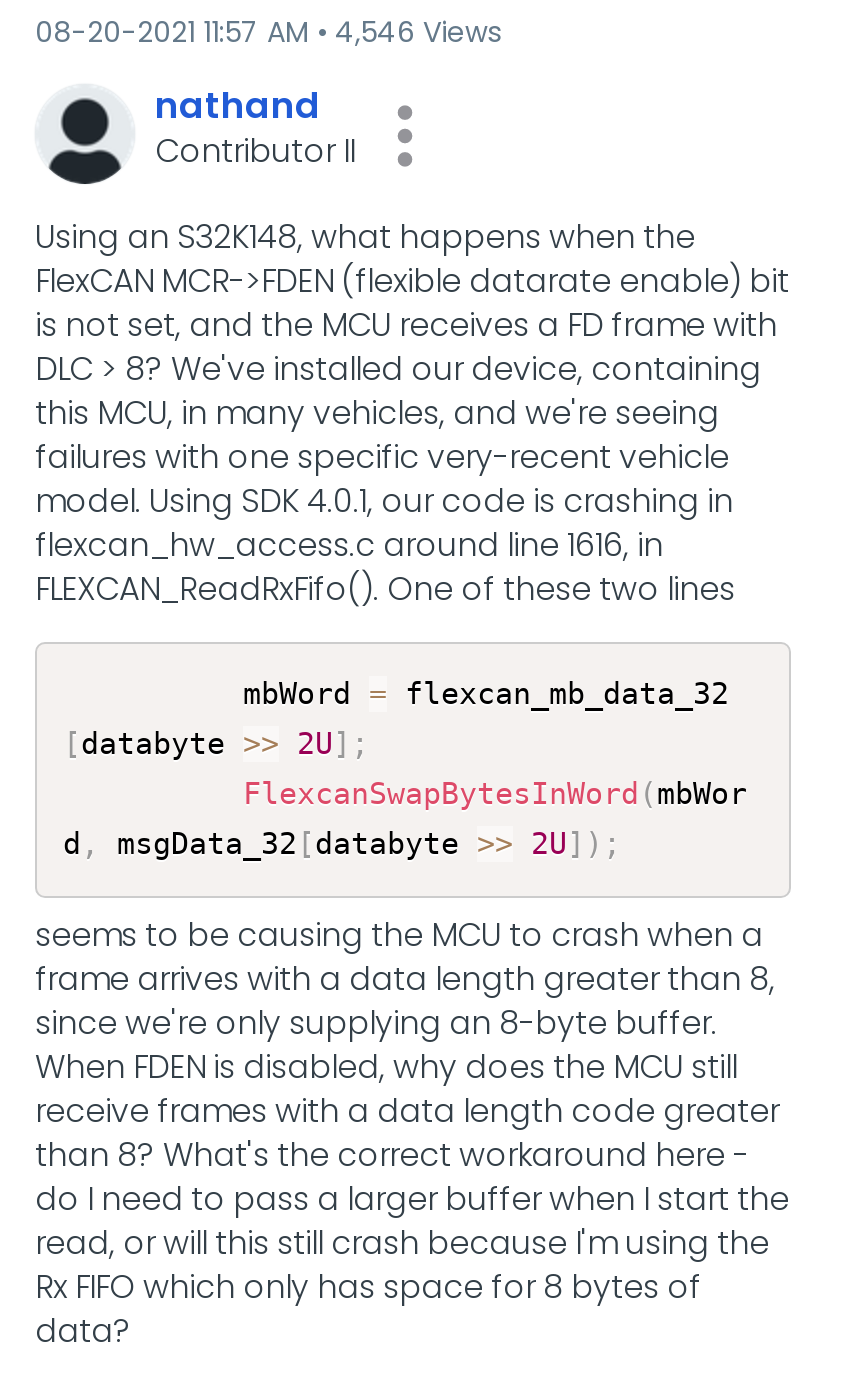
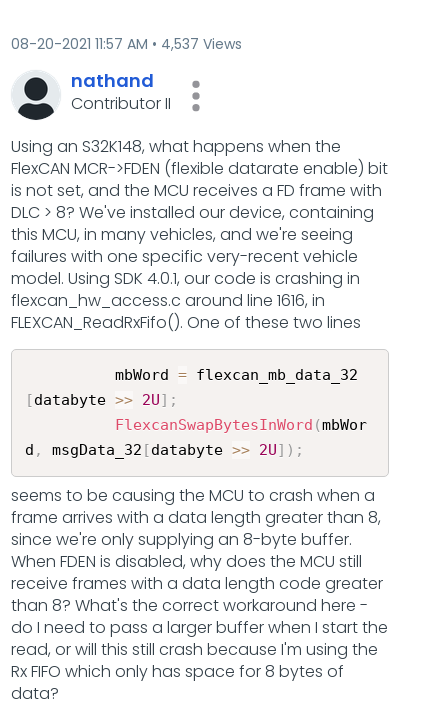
- 08-20-2021 11:57 AM 4,546 Views
+ 08-20-2021 11:57 AM 4,537 Views
